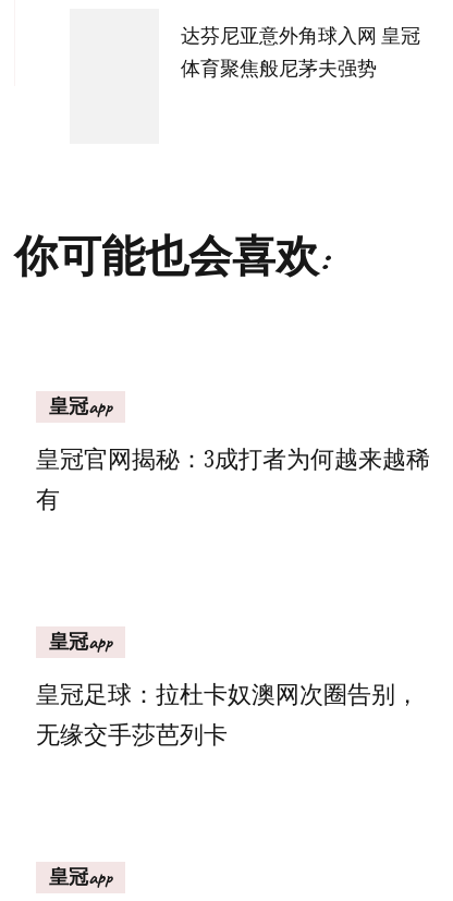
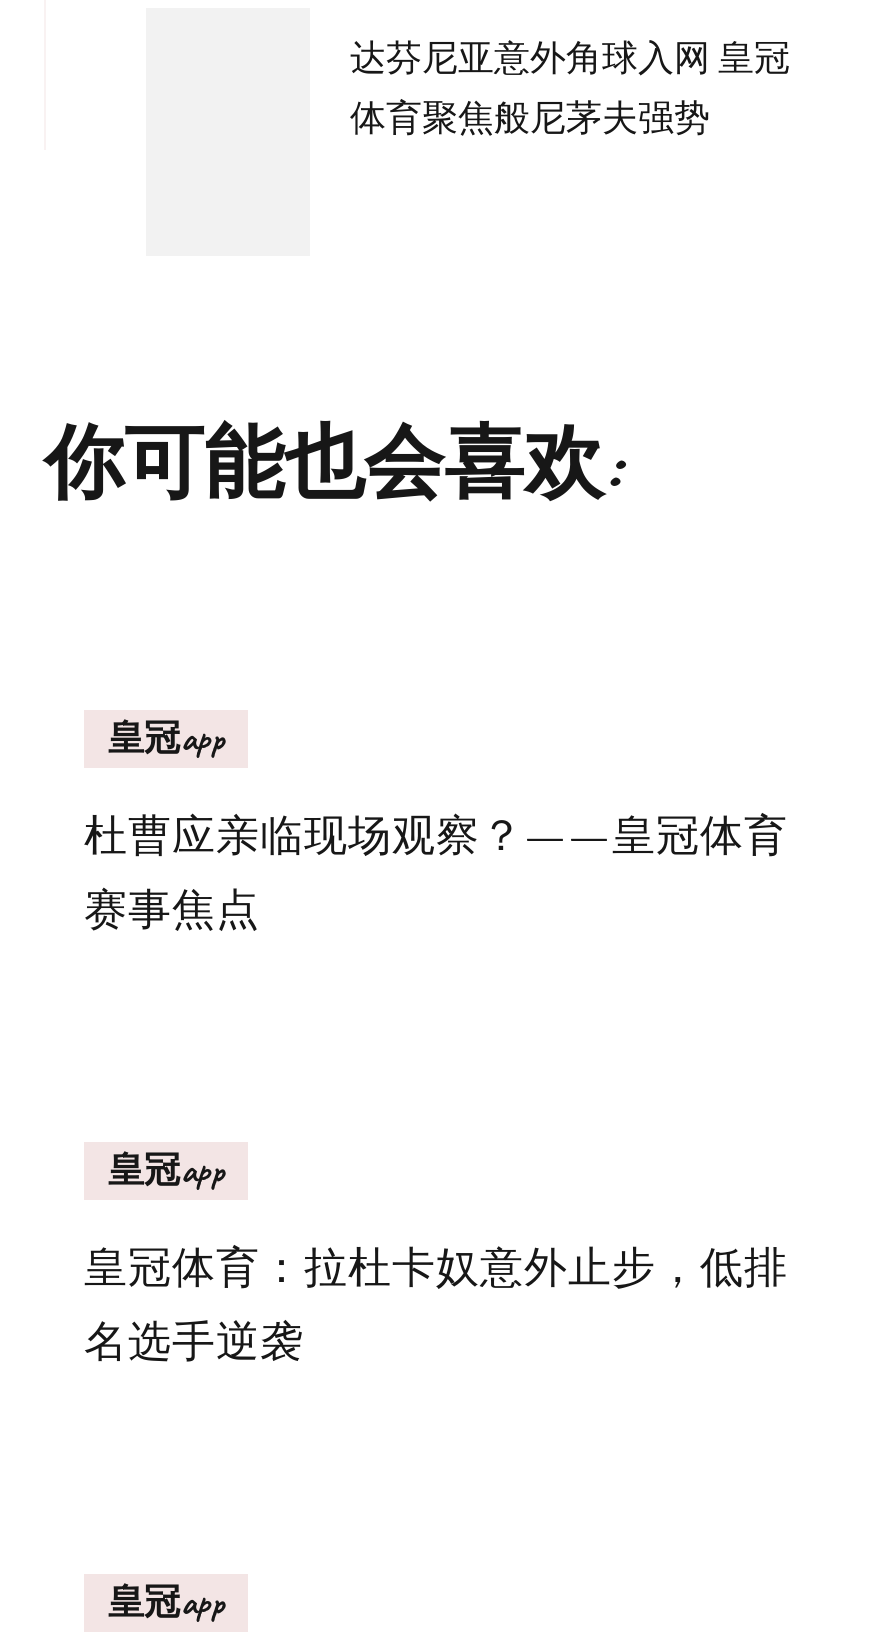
- 皇冠官网揭秘：3成打者为何越来越稀
- 有
+ 杜曹应亲临现场观察？——皇冠体育
+ 赛事焦点

- 皇冠足球：拉杜卡奴澳网次圈告别，
- 无缘交手莎芭列卡
+ 皇冠体育：拉杜卡奴意外止步，低排
+ 名选手逆袭
